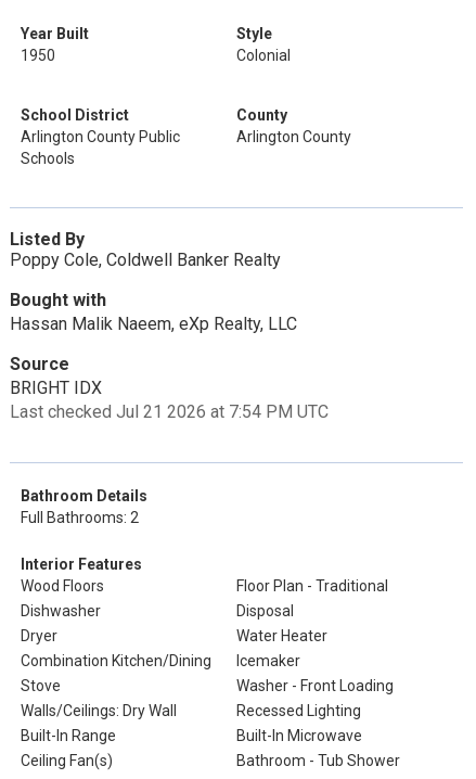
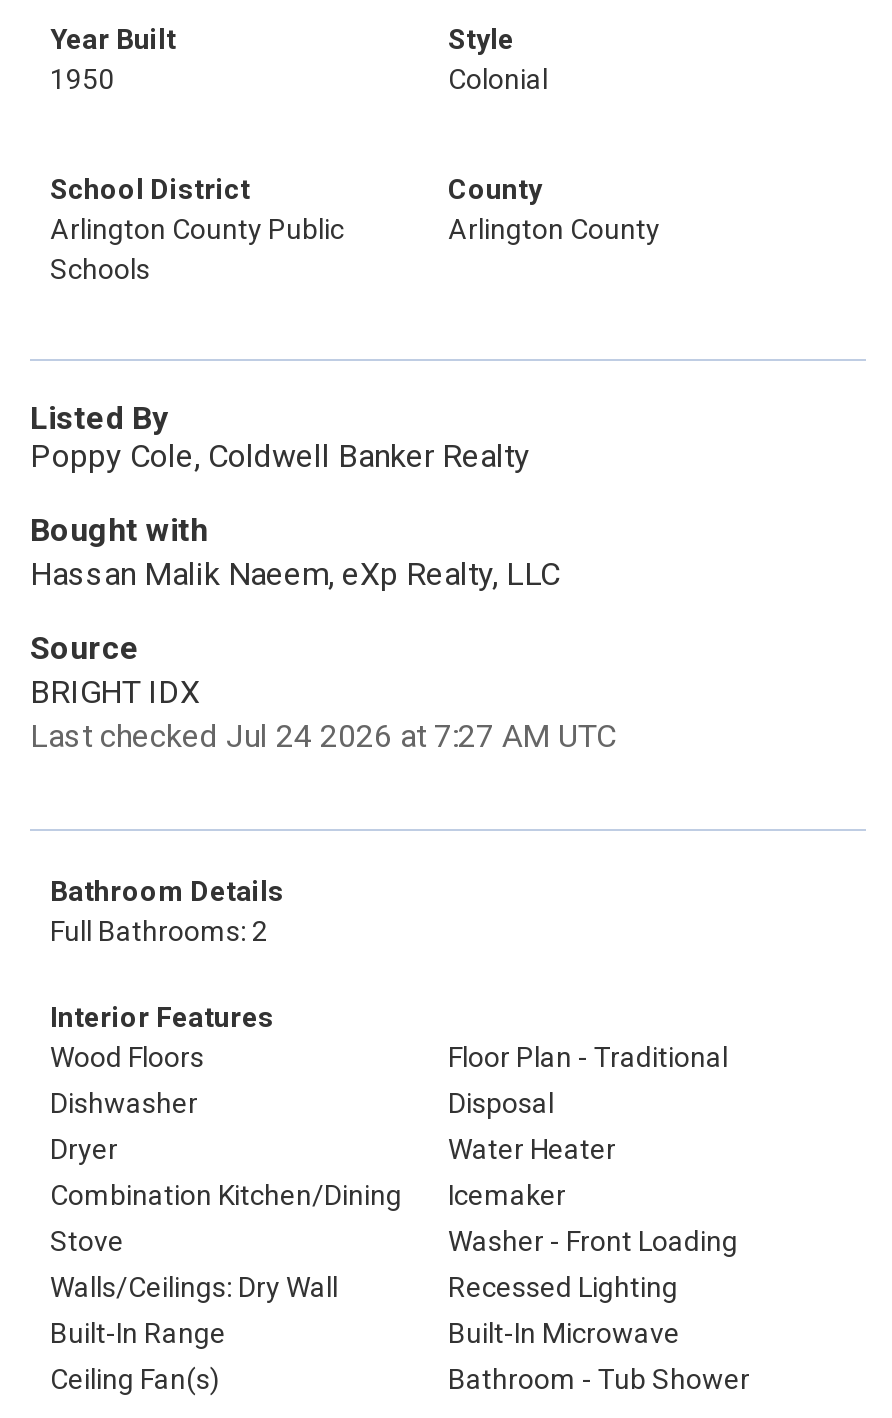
- Last checked Jul 21 2026 at 7:54 PM UTC
+ Last checked Jul 24 2026 at 7:27 AM UTC
